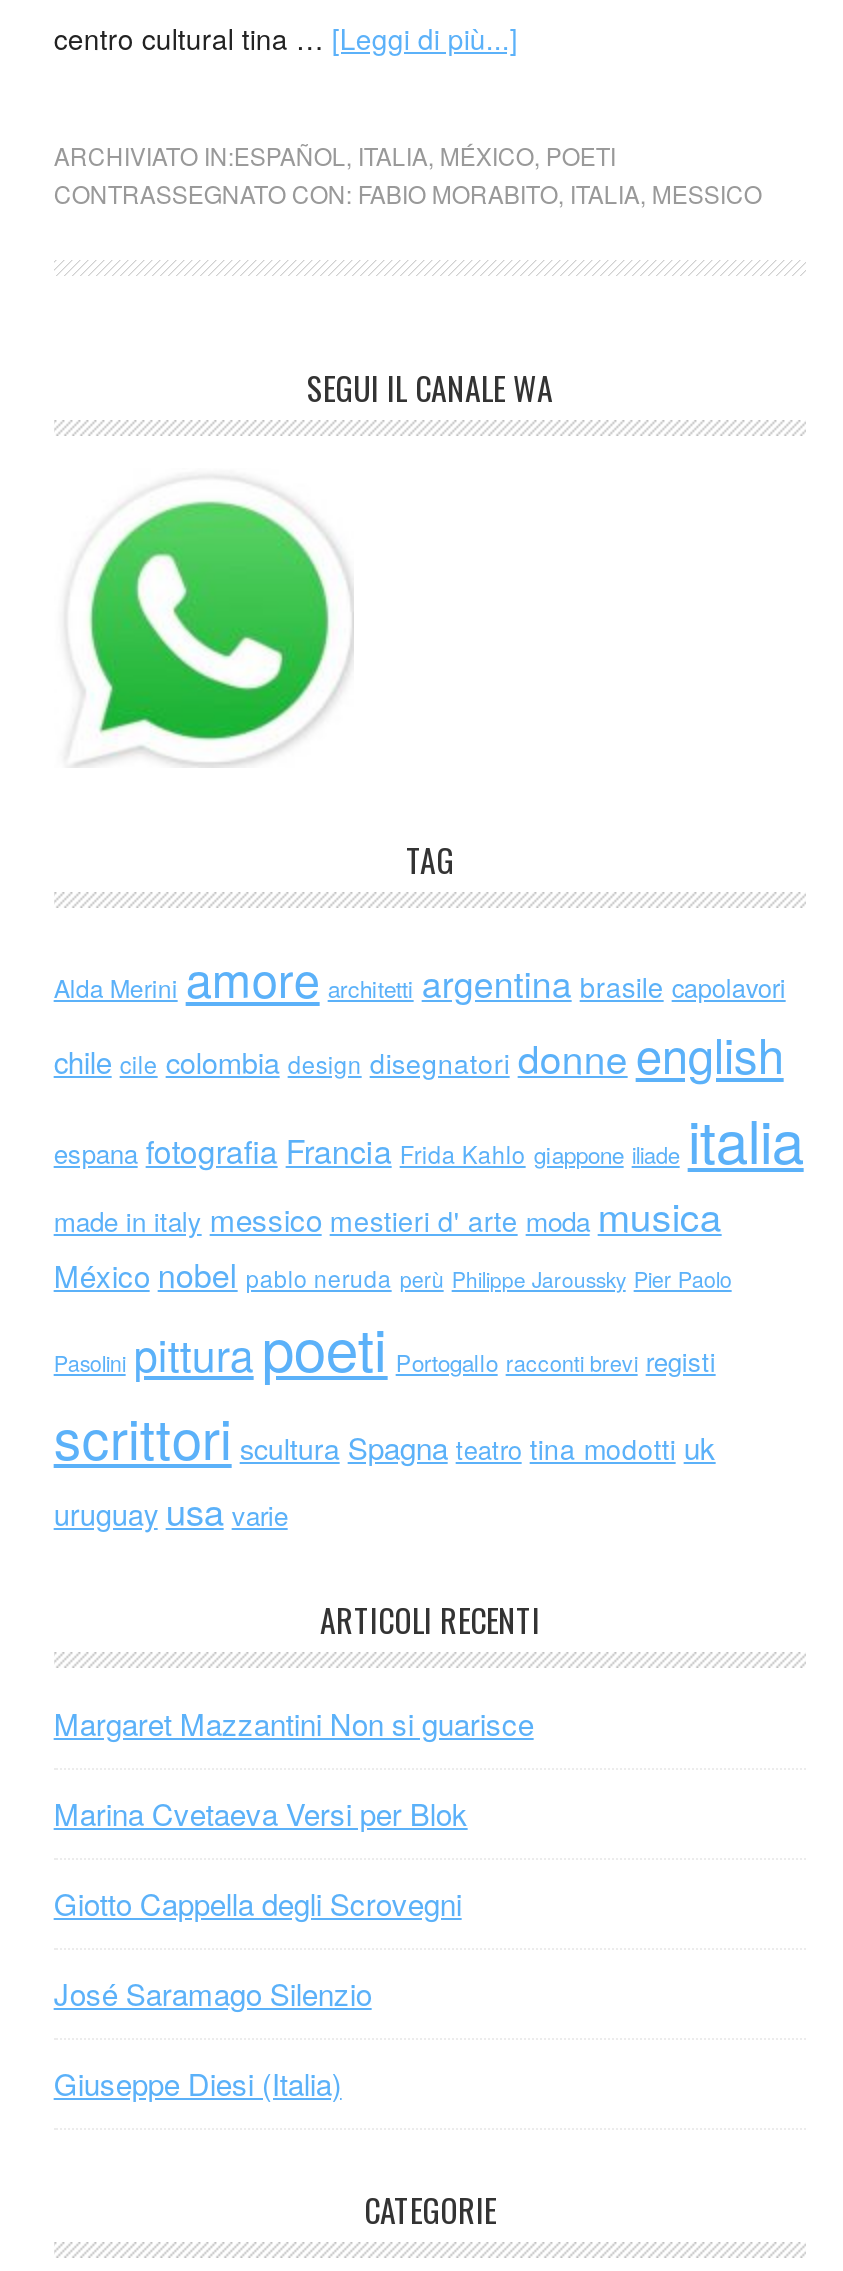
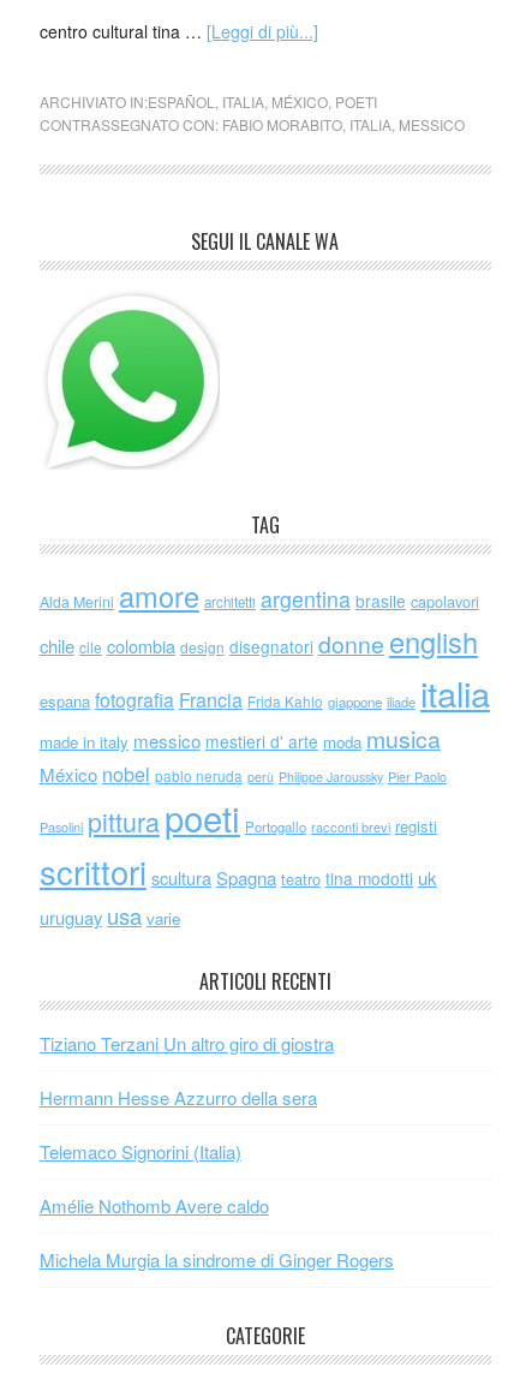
- Margaret Mazzantini Non si guarisce
+ Tiziano Terzani Un altro giro di giostra

- Marina Cvetaeva Versi per Blok
+ Hermann Hesse Azzurro della sera

- Giotto Cappella degli Scrovegni
+ Telemaco Signorini (Italia)

- José Saramago Silenzio
+ Amélie Nothomb Avere caldo

- Giuseppe Diesi (Italia)
+ Michela Murgia la sindrome di Ginger Rogers
